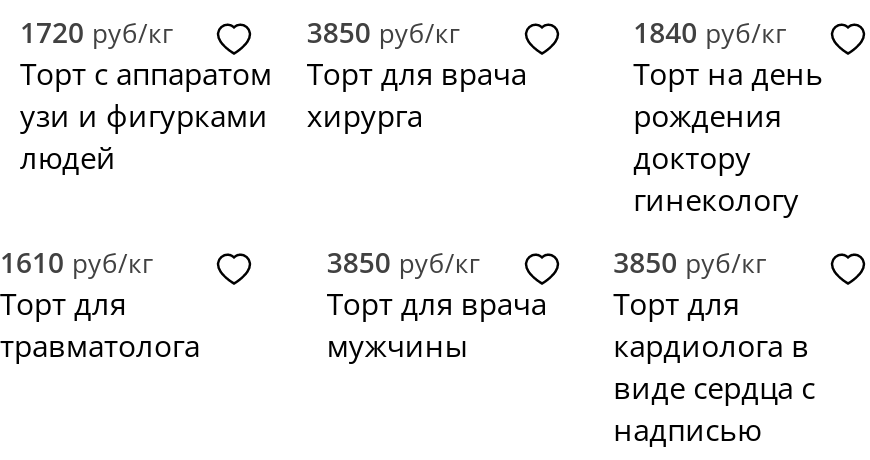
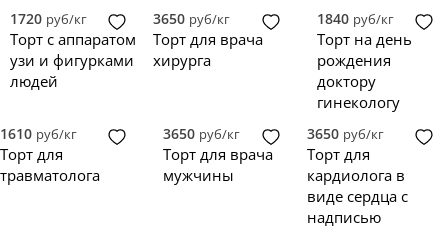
- 3850 руб/кг
+ 3650 руб/кг

- 3850 руб/кг
+ 3650 руб/кг

- 3850 руб/кг
+ 3650 руб/кг
